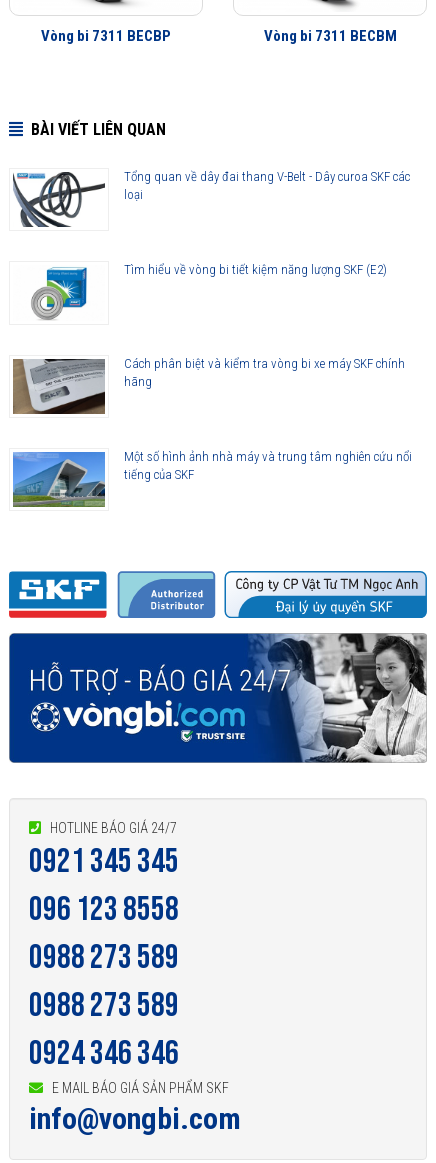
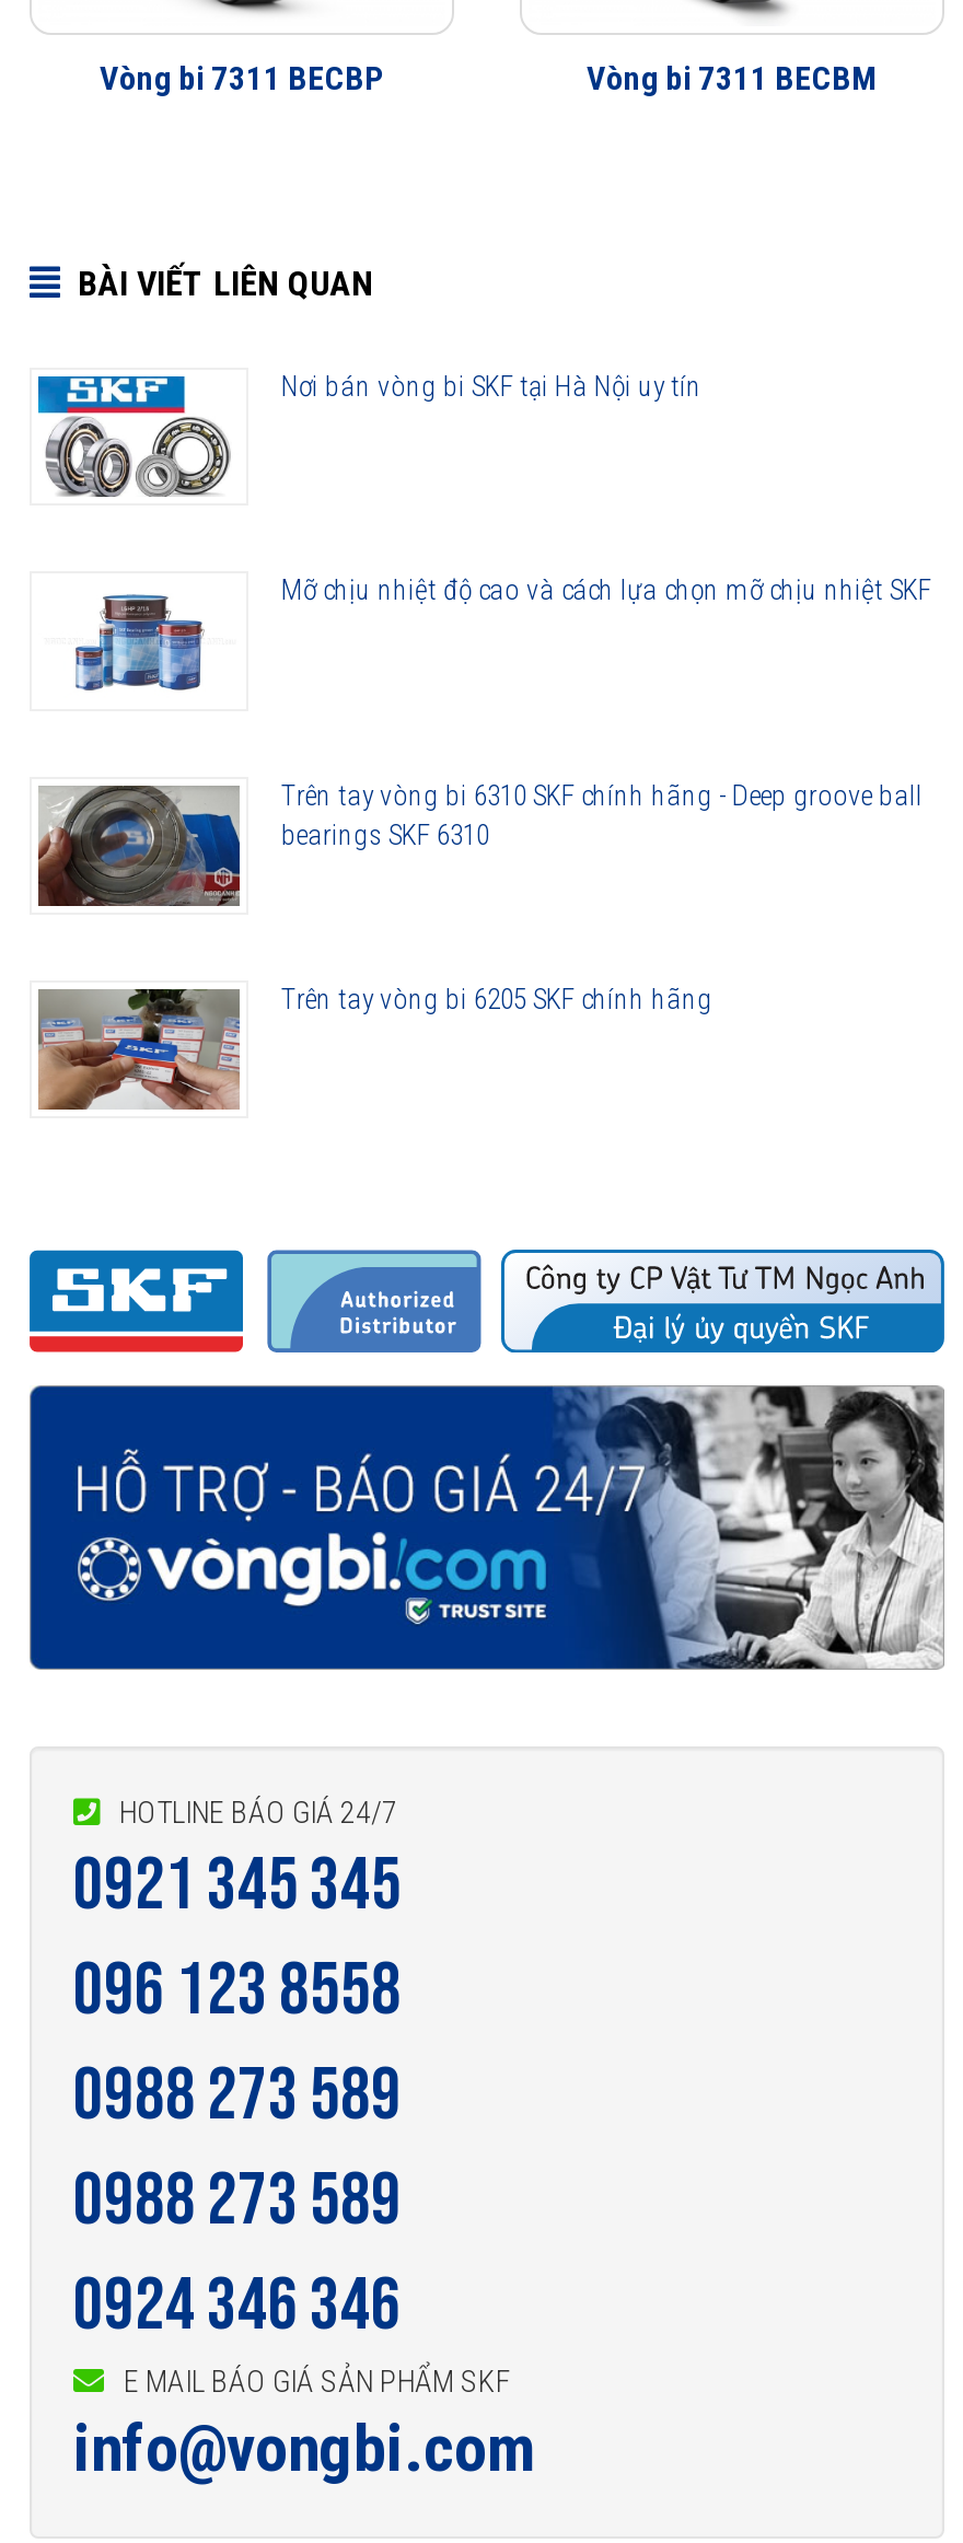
- [image]
- Tổng quan về dây đai thang V-Belt - Dây curoa SKF các
- loại
+ [image]
+ Nơi bán vòng bi SKF tại Hà Nội uy tín

- [image]
- Tìm hiểu về vòng bi tiết kiệm năng lượng SKF (E2)
+ [image]
+ Mỡ chịu nhiệt độ cao và cách lựa chọn mỡ chịu nhiệt SKF

- [image]
- Cách phân biệt và kiểm tra vòng bi xe máy SKF chính
- hãng
+ [image]
+ Trên tay vòng bi 6310 SKF chính hãng - Deep groove ball
+ bearings SKF 6310

- [image]
- Một số hình ảnh nhà máy và trung tâm nghiên cứu nổi
- tiếng của SKF
+ [image]
+ Trên tay vòng bi 6205 SKF chính hãng
